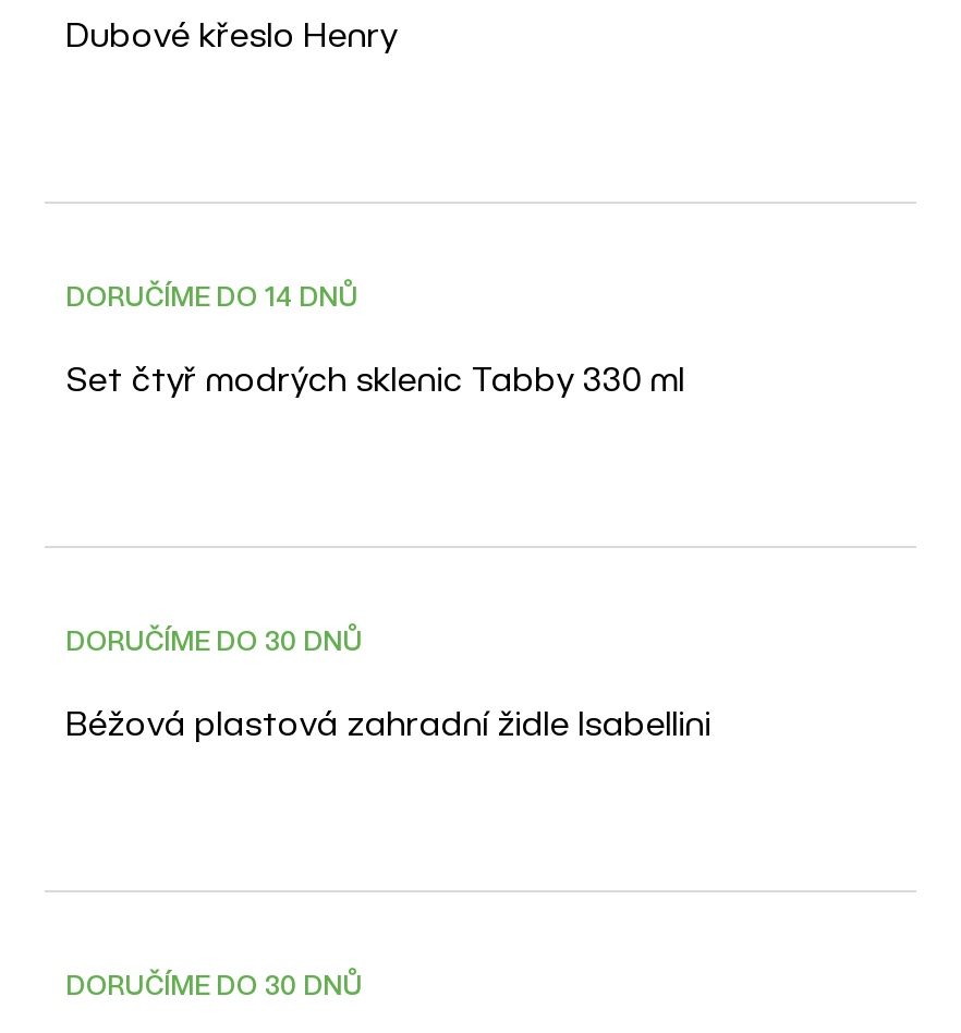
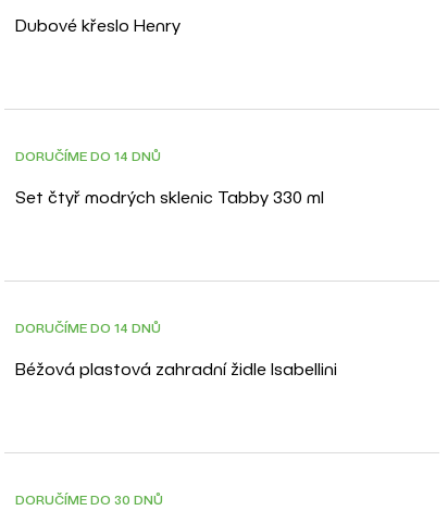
- DORUČÍME DO 30 DNŮ
+ DORUČÍME DO 14 DNŮ
